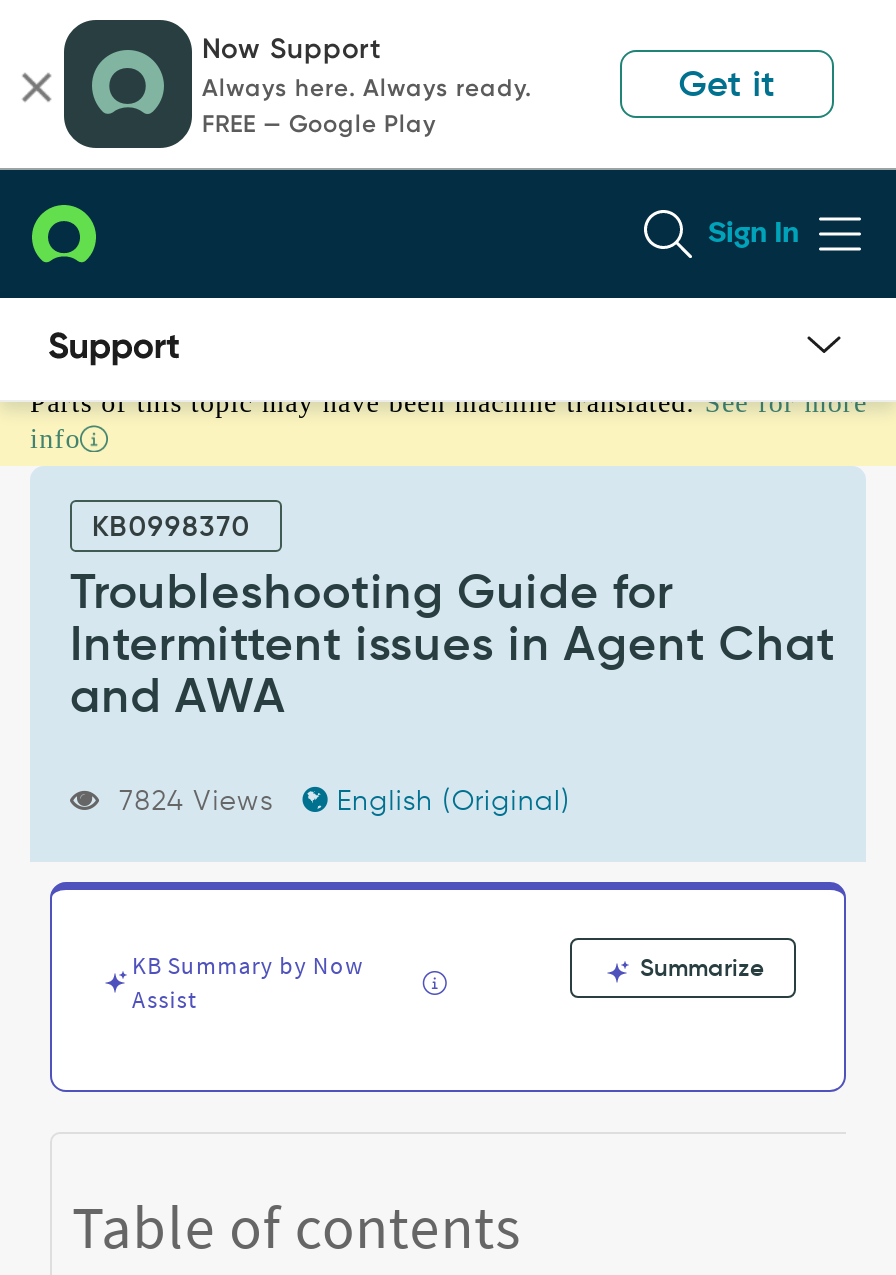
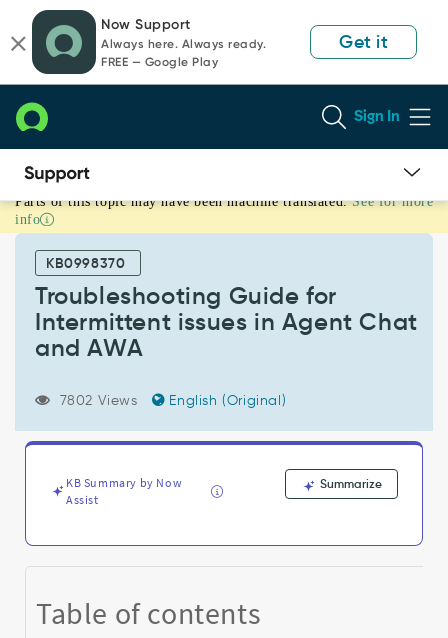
- 7824 Views English (Original)
+ 7802 Views English (Original)
